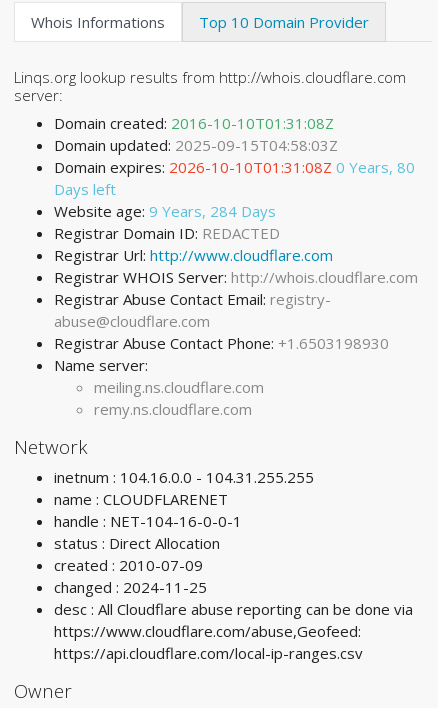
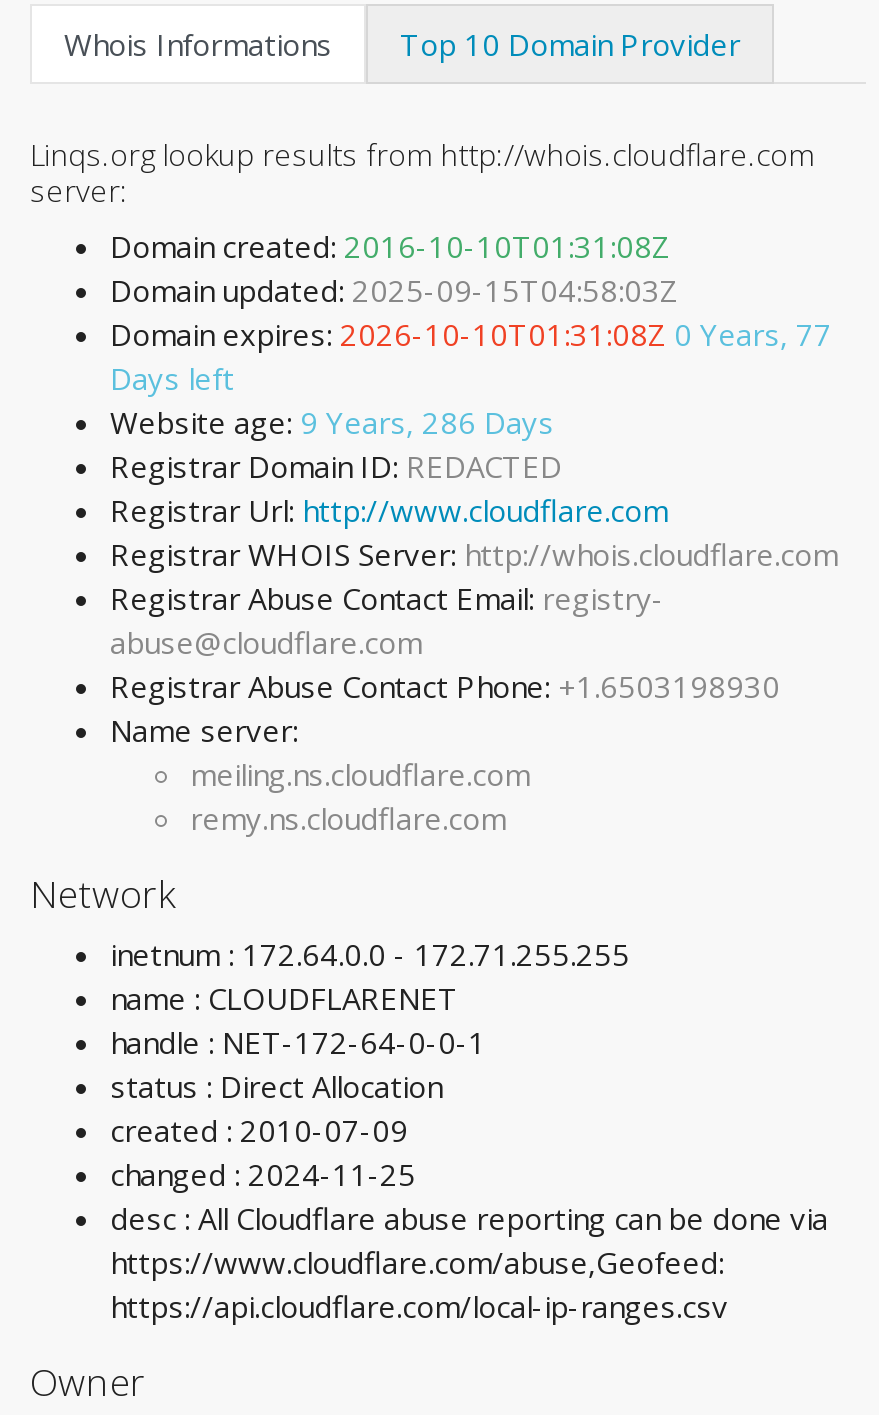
- Domain expires: 2026-10-10T01:31:08Z 0 Years, 80
+ Domain expires: 2026-10-10T01:31:08Z 0 Years, 77

- Website age: 9 Years, 284 Days
+ Website age: 9 Years, 286 Days

- inetnum : 104.16.0.0 - 104.31.255.255
+ inetnum : 172.64.0.0 - 172.71.255.255

- handle : NET-104-16-0-0-1
+ handle : NET-172-64-0-0-1
